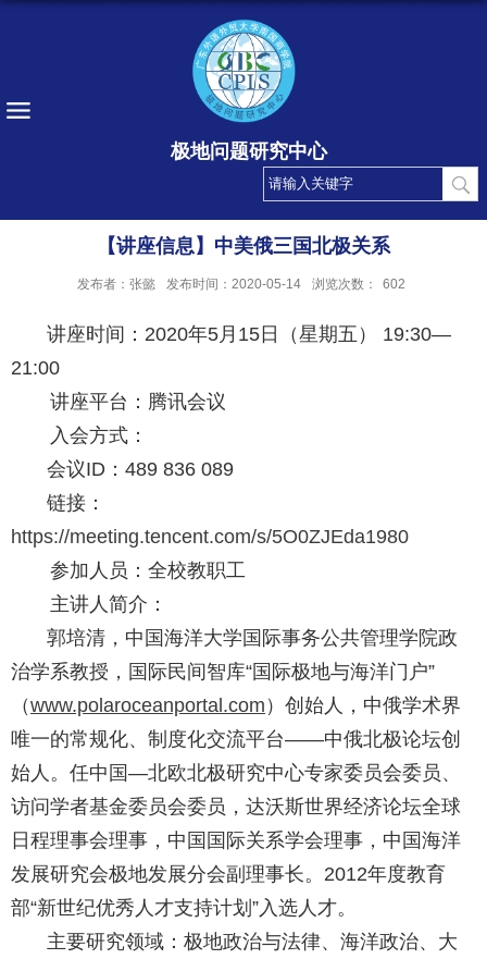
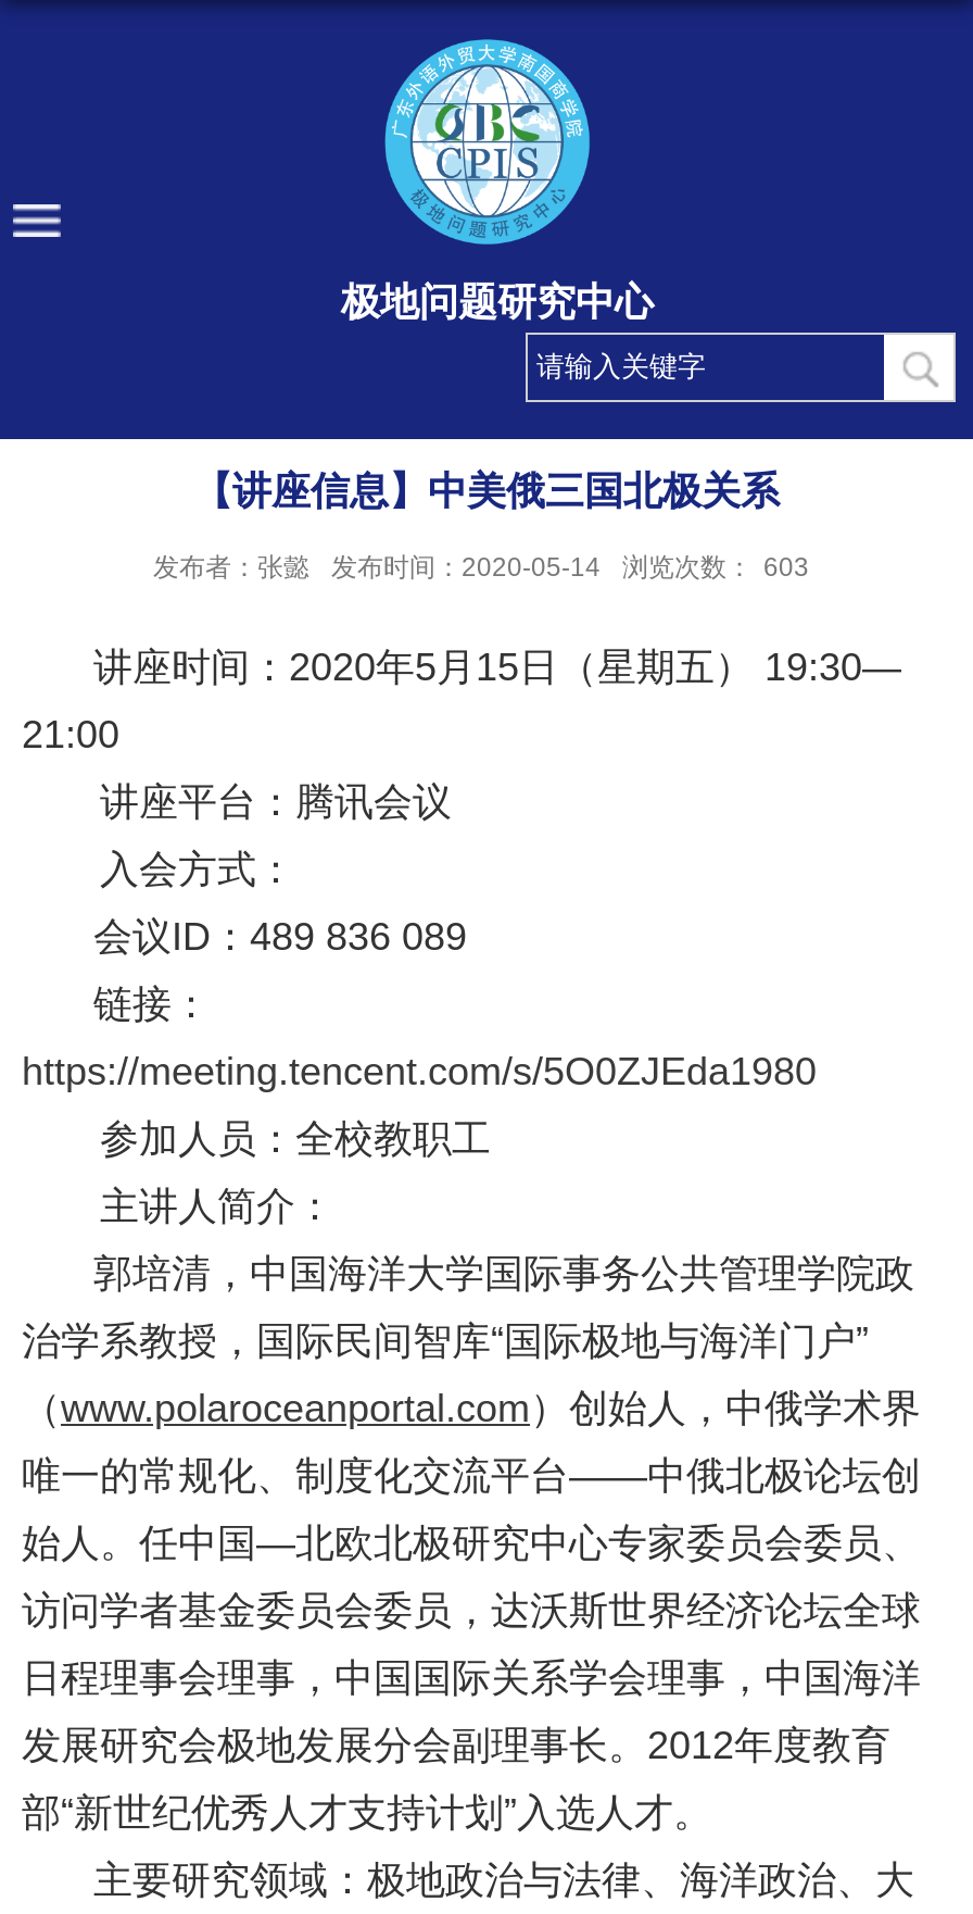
- 发布者：张懿 发布时间：2020-05-14 浏览次数： 602
+ 发布者：张懿 发布时间：2020-05-14 浏览次数： 603
